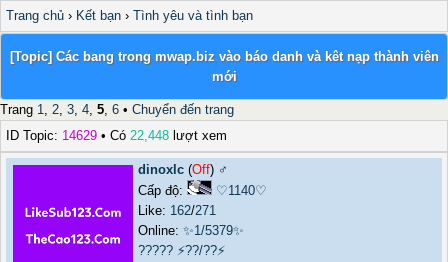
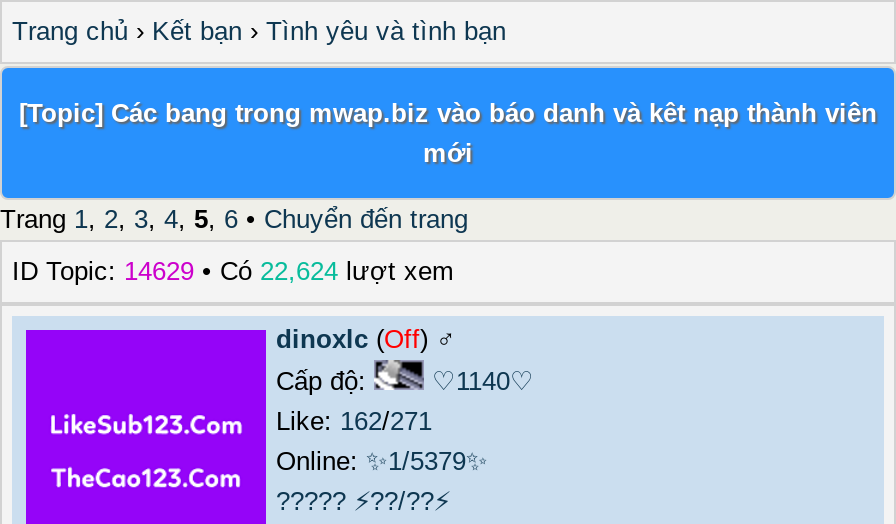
- ID Topic: 14629 • Có 22,448 lượt xem
+ ID Topic: 14629 • Có 22,624 lượt xem
